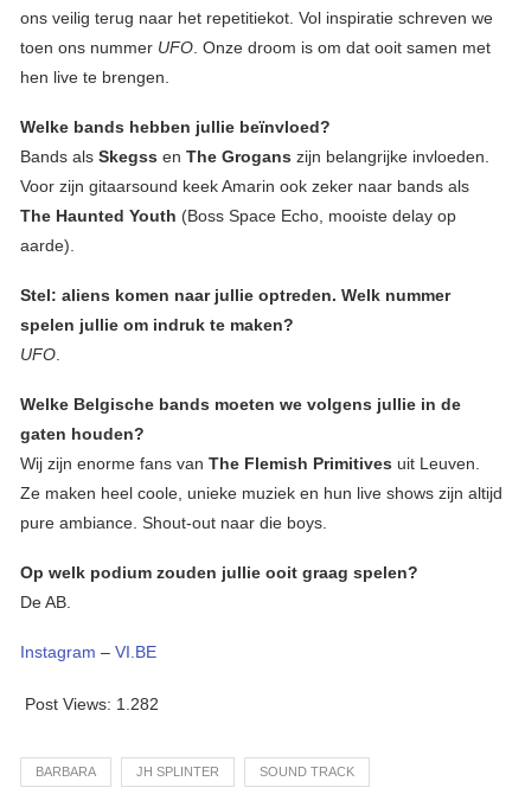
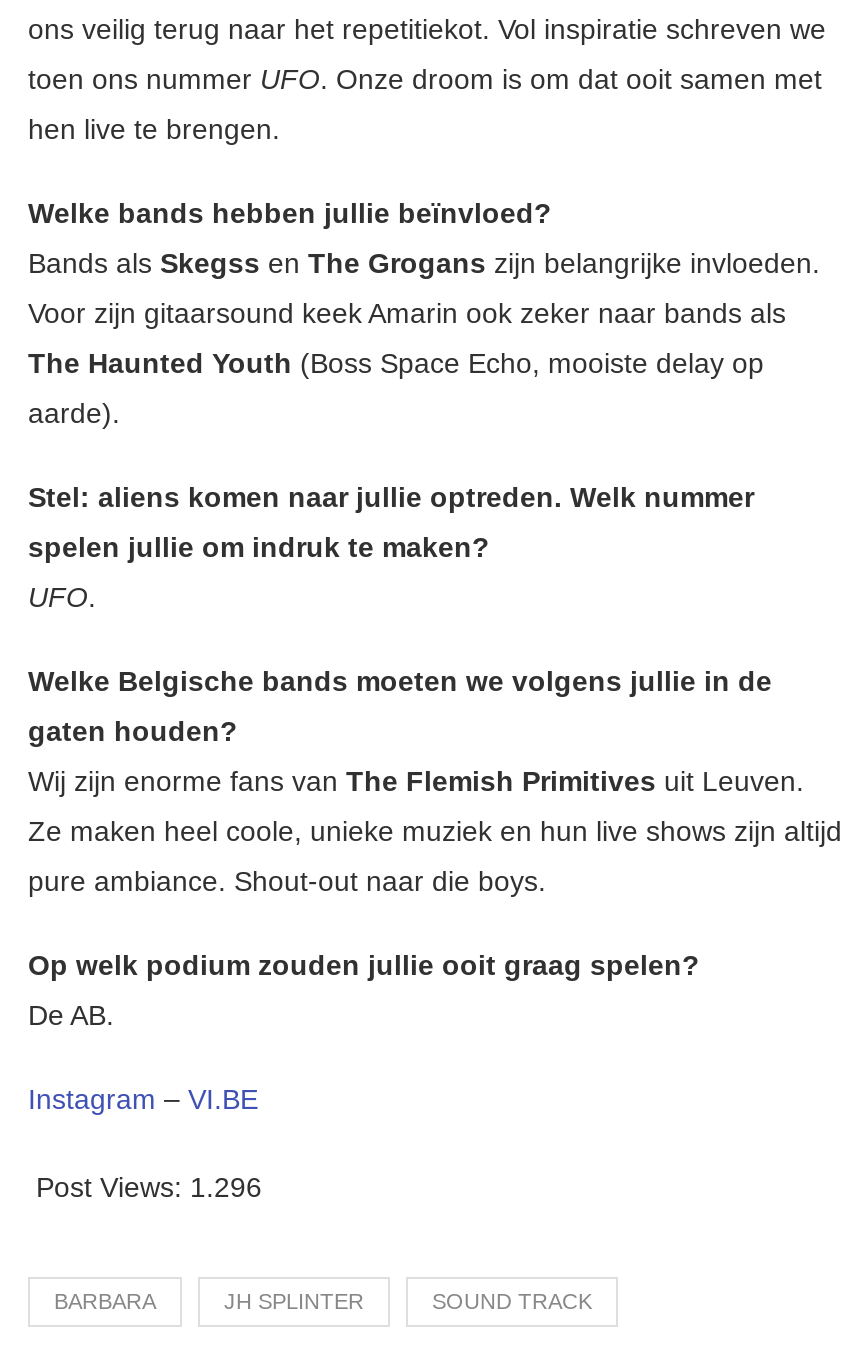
- Post Views: 1.282
+ Post Views: 1.296
